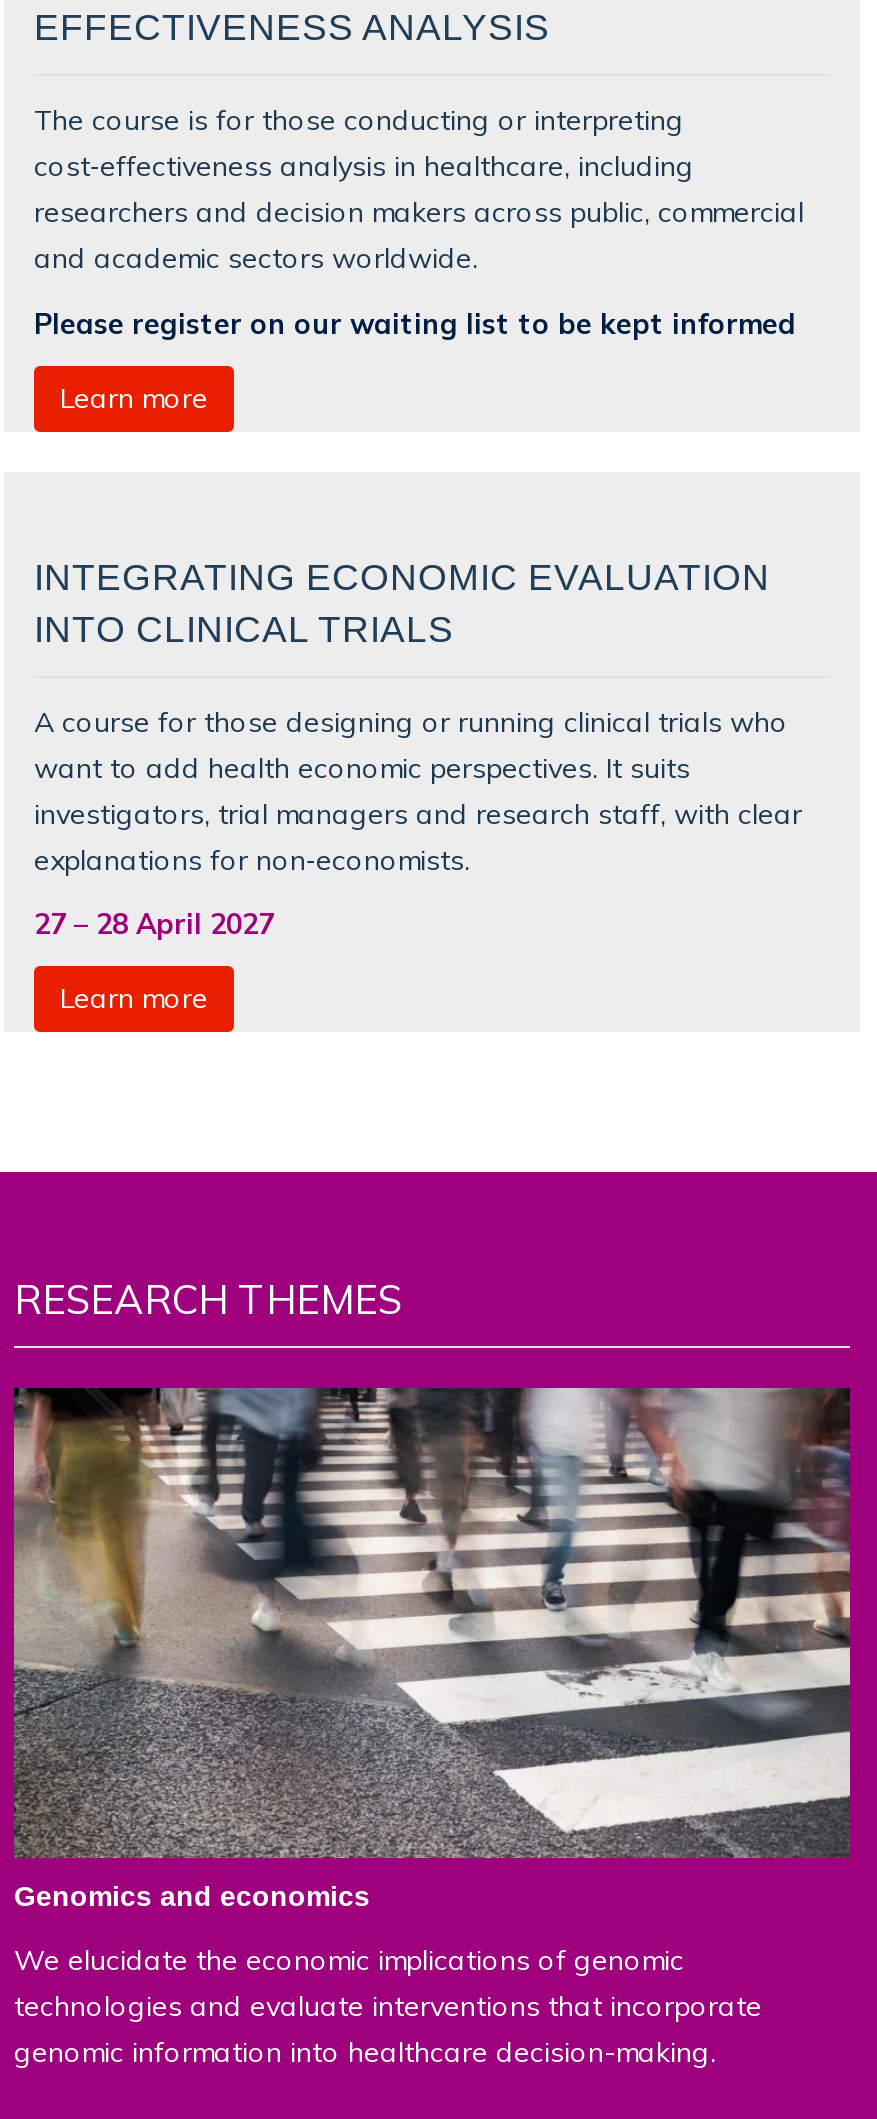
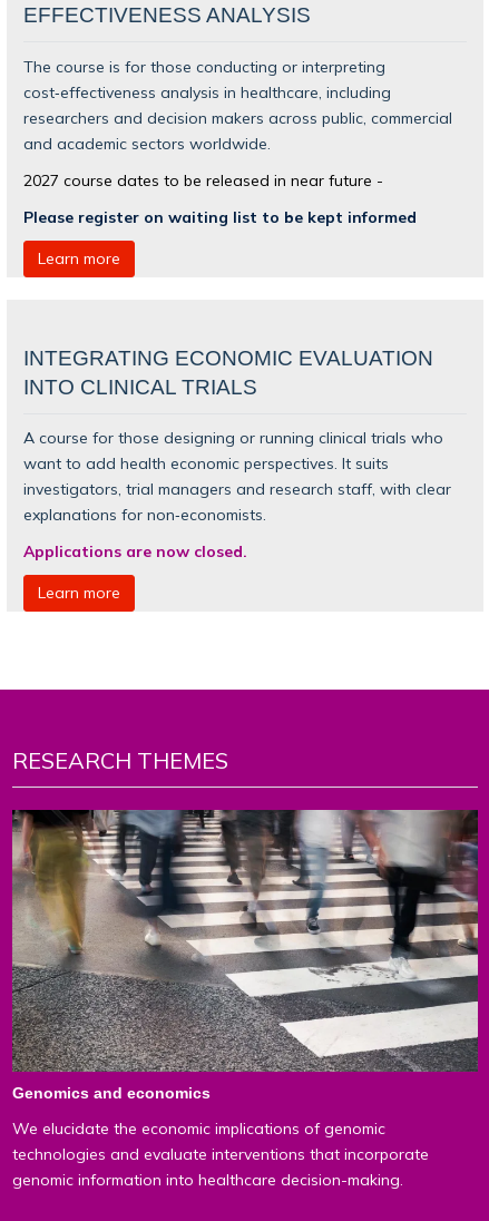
- Please register on our waiting list to be kept informed
+ 2027 course dates to be released in near future -
+ Please register on waiting list to be kept informed

- 27 – 28 April 2027
+ Applications are now closed.
